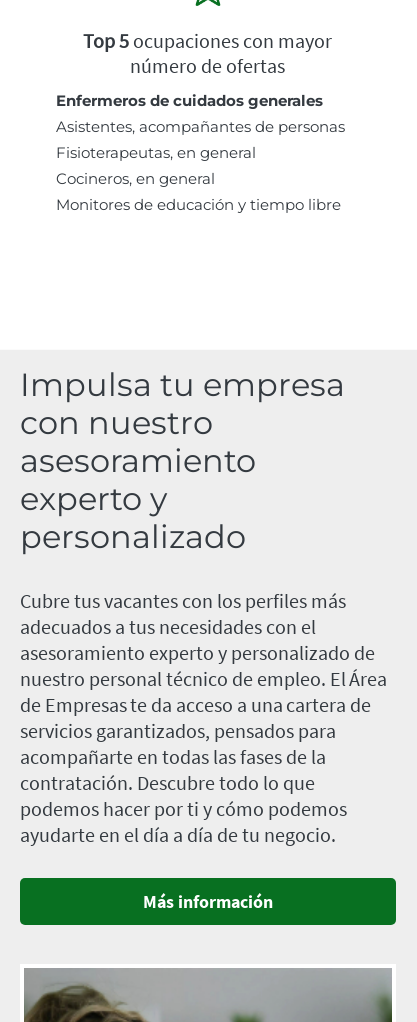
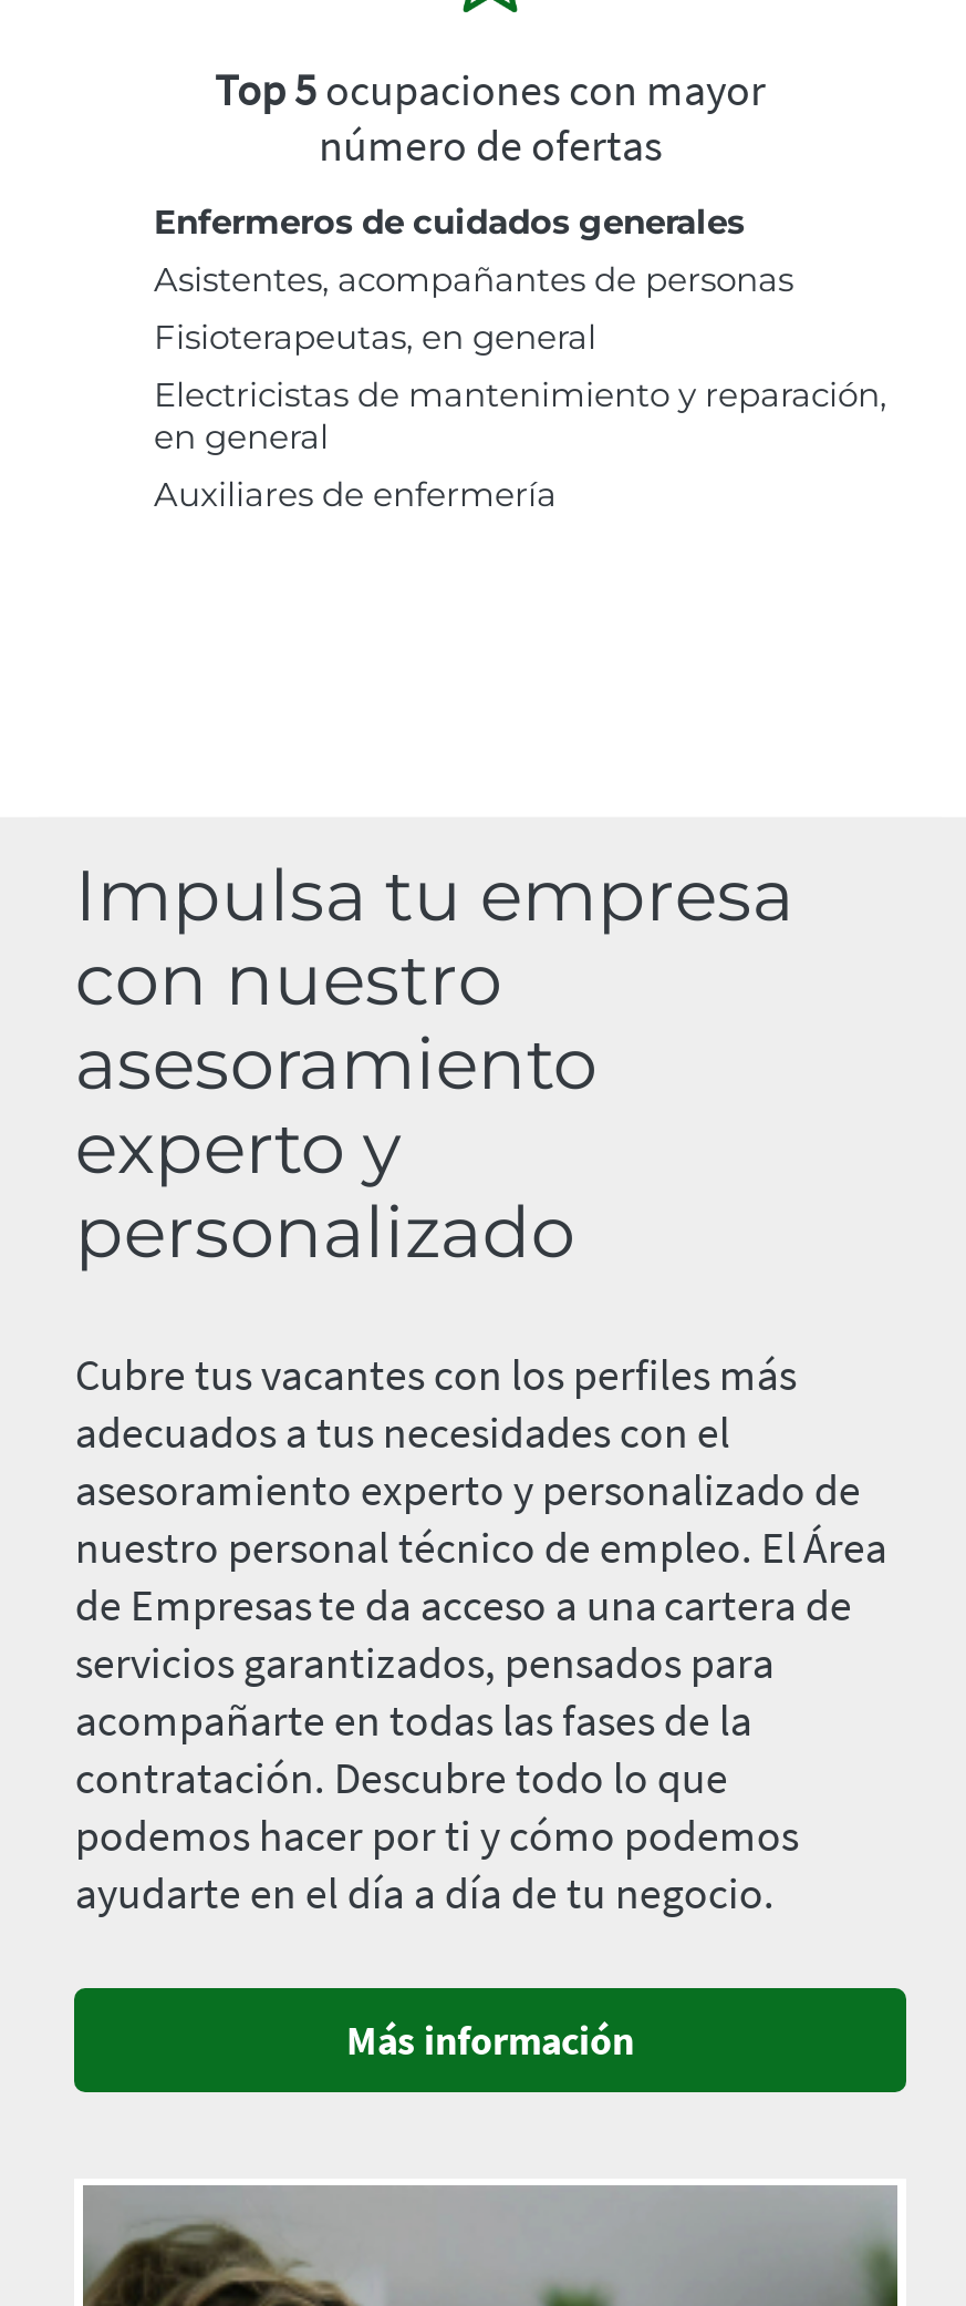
- Cocineros, en general
- Monitores de educación y tiempo libre
+ Electricistas de mantenimiento y reparación,
+ en general
+ Auxiliares de enfermería
